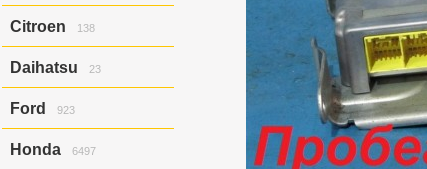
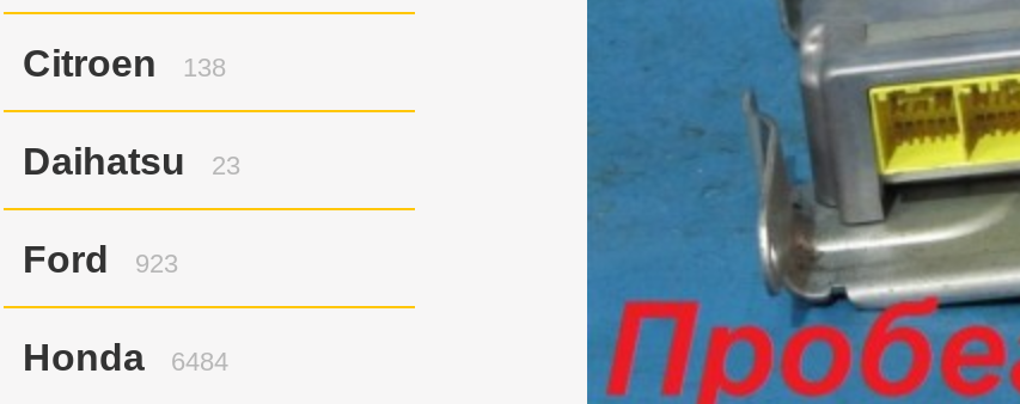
- 6497
+ 6484
